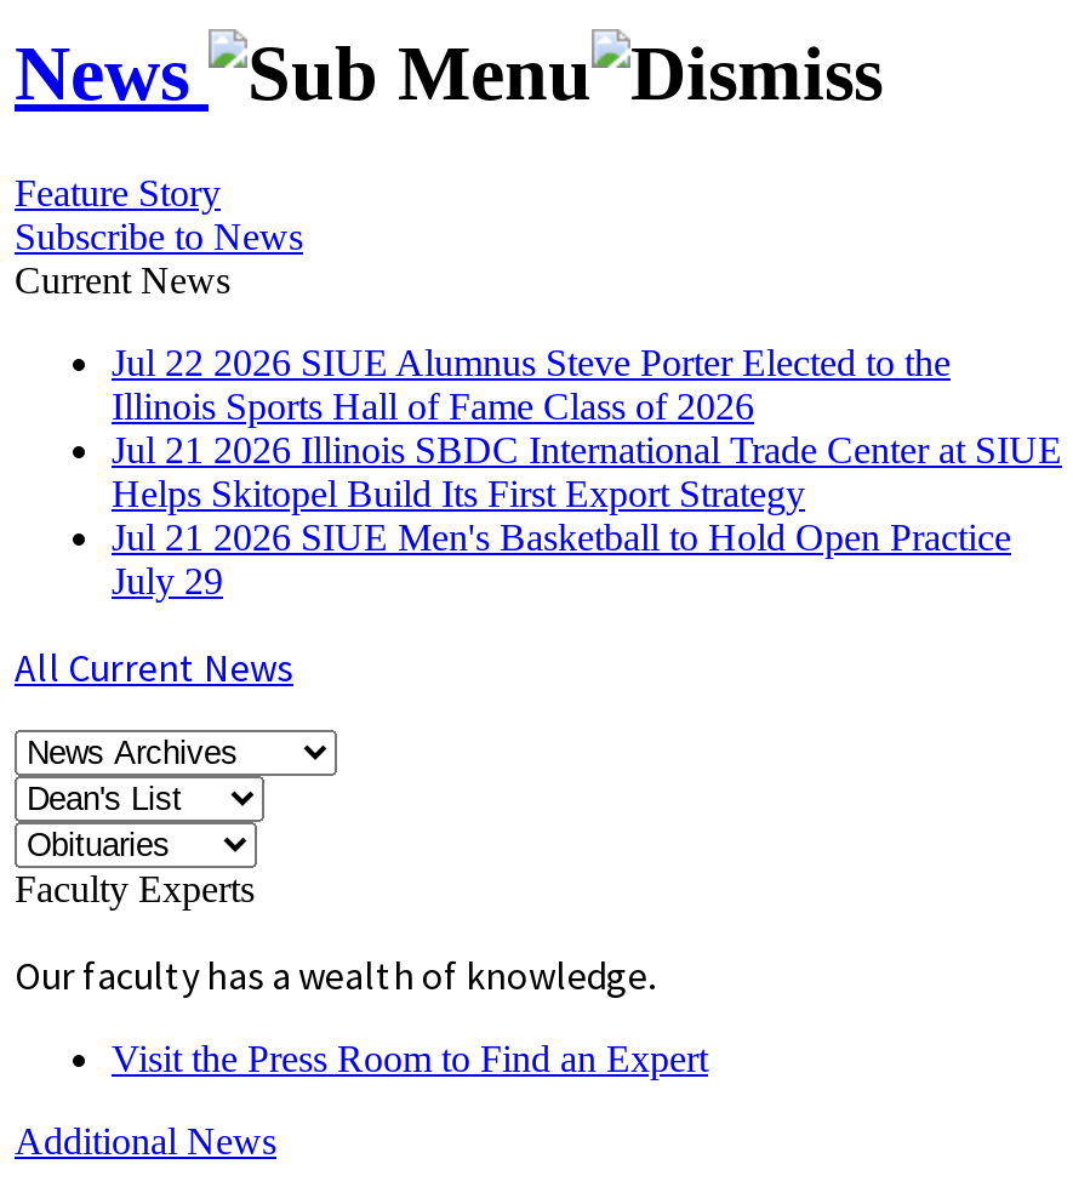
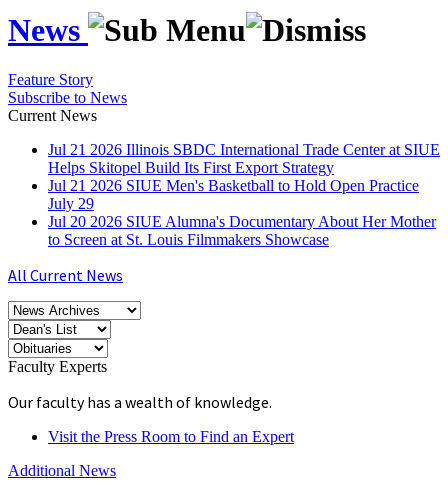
- Jul 22 2026 SIUE Alumnus Steve Porter Elected to the
- Illinois Sports Hall of Fame Class of 2026

moved up: Jul 21 2026 Illinois SBDC International Trade Center at SIUE | Helps Skitopel Build Its First Export Strategy | Jul 21 2026 SIUE Men's Basketball to Hold Open Practice | July 29

+ Jul 20 2026 SIUE Alumna's Documentary About Her Mother
+ to Screen at St. Louis Filmmakers Showcase
